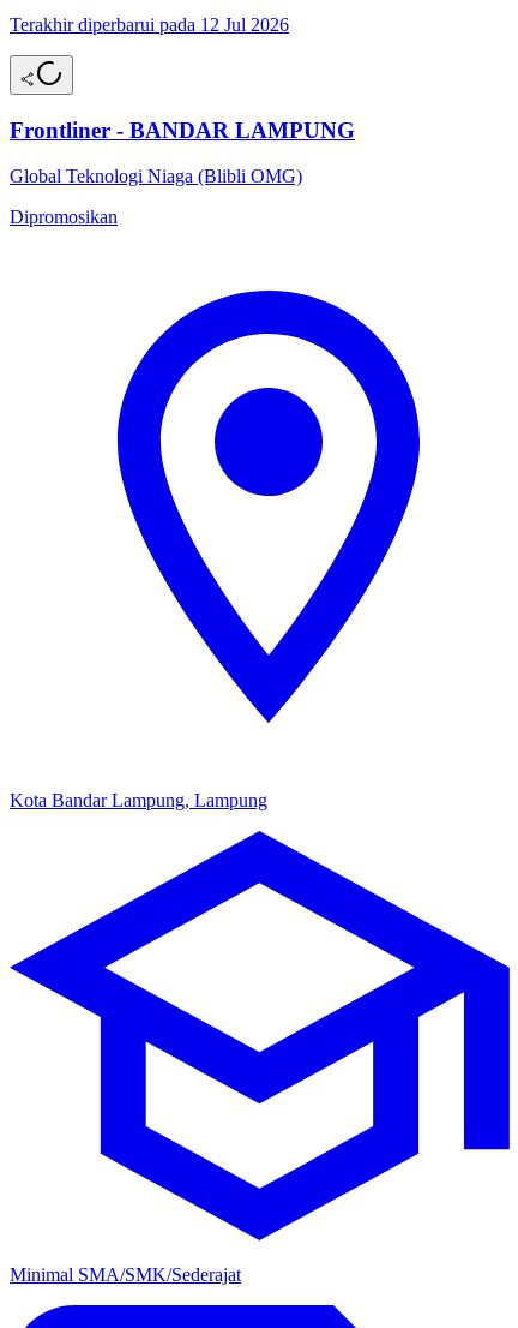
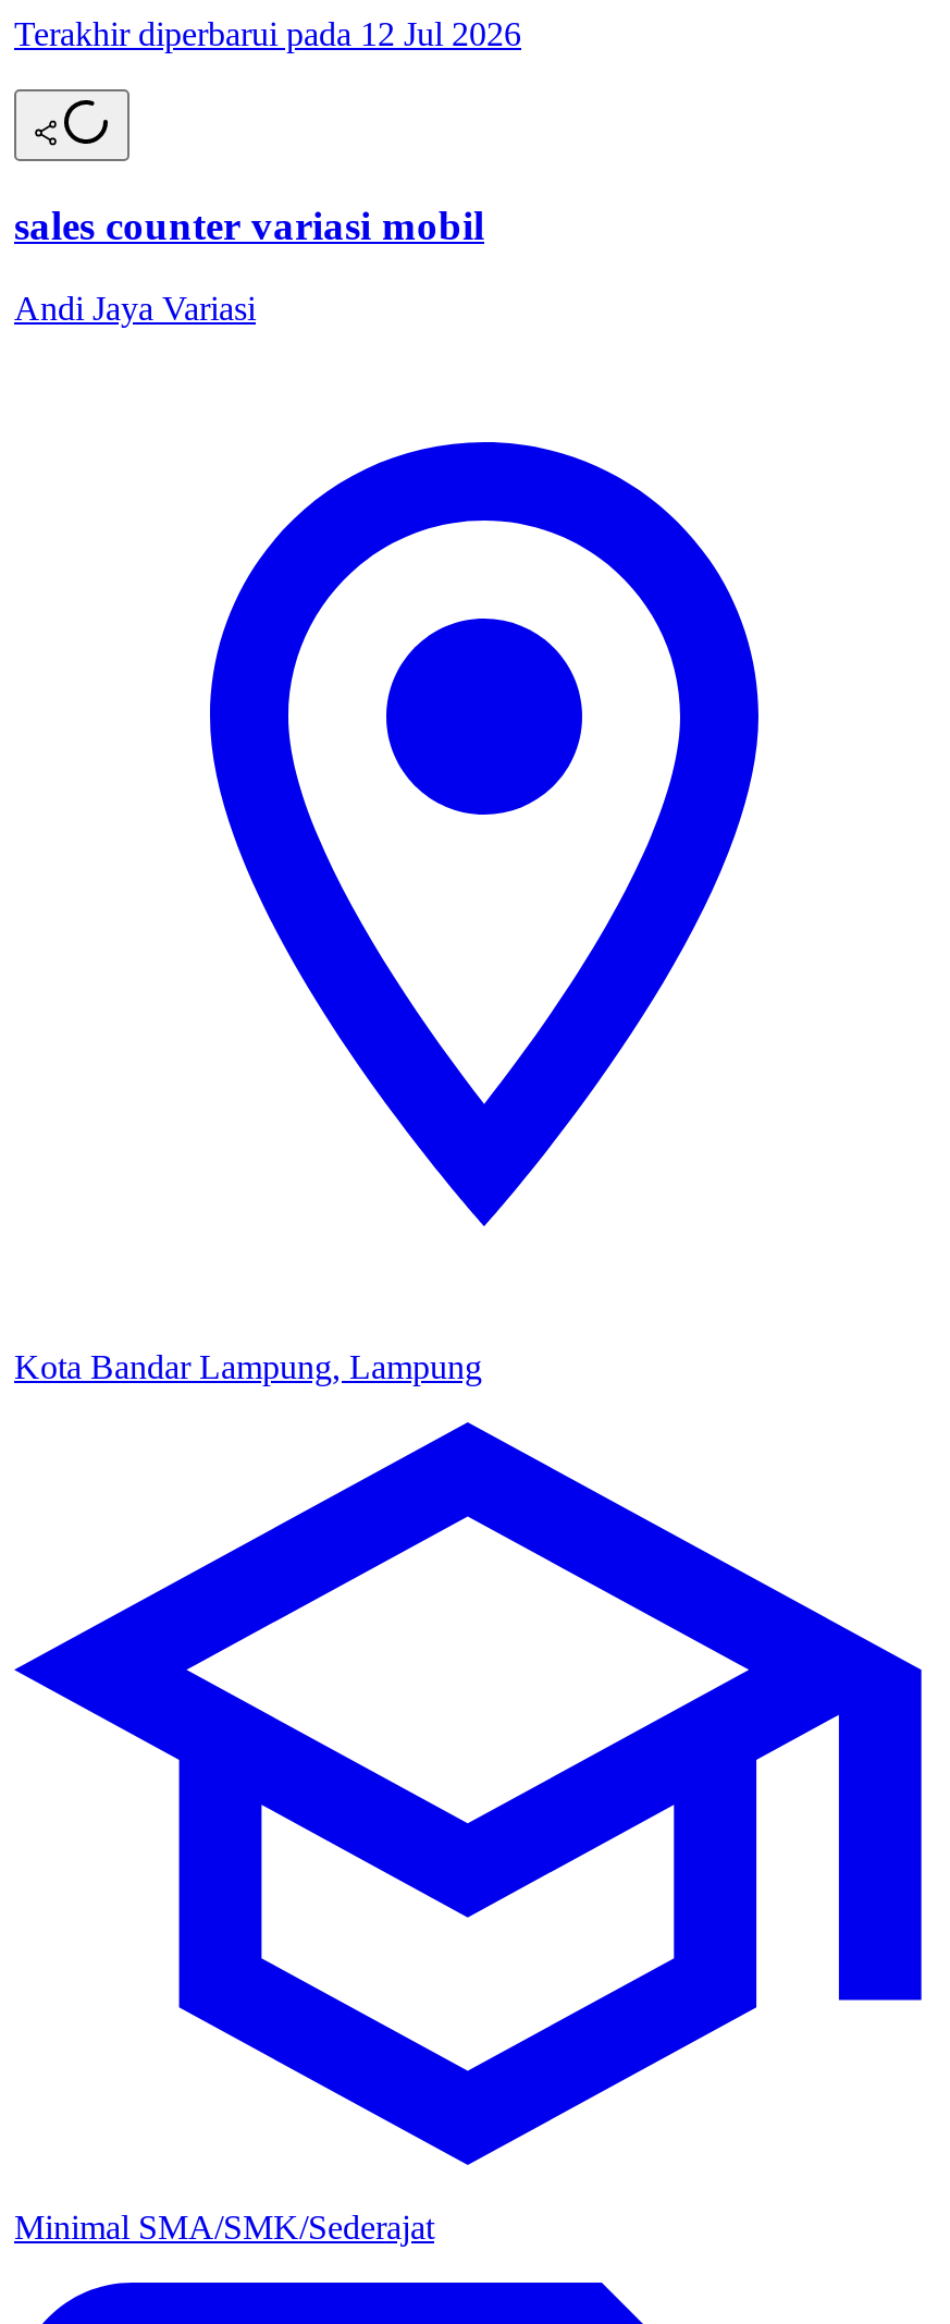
- Frontliner - BANDAR LAMPUNG
- Global Teknologi Niaga (Blibli OMG)
- Dipromosikan
+ sales counter variasi mobil
+ Andi Jaya Variasi
